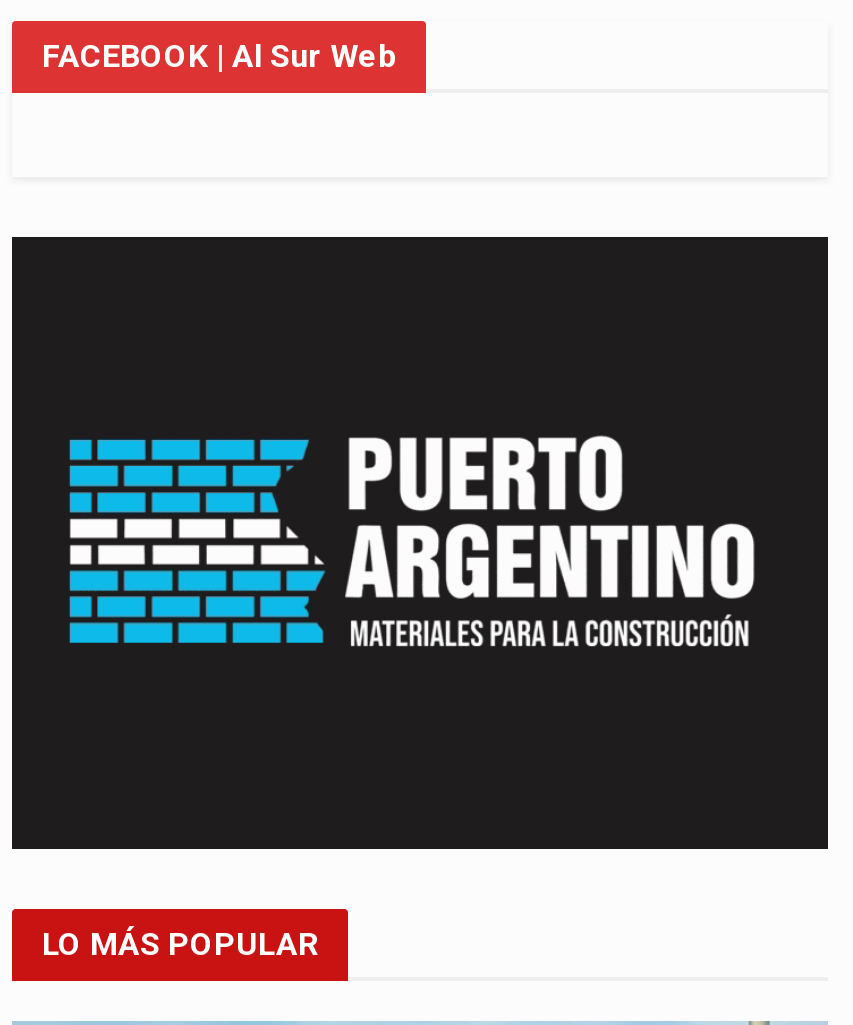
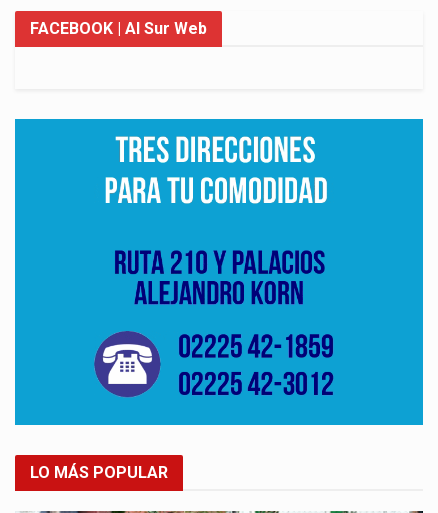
- [image]
+ [image]
